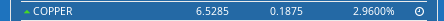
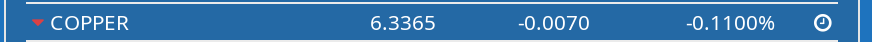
- 6.5285
+ 6.3365

- 0.1875
+ -0.0070

- 2.9600%
+ -0.1100%
